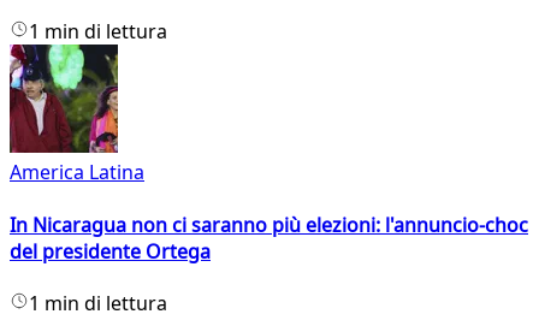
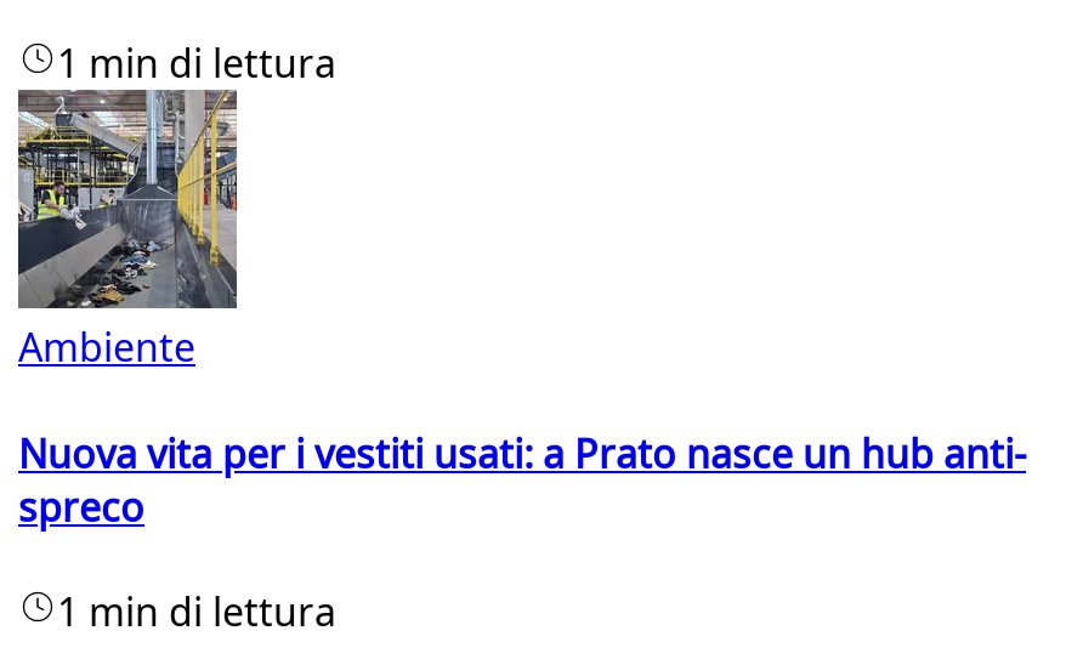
- [image]
- America Latina
+ [image]
+ Ambiente

- In Nicaragua non ci saranno più elezioni: l'annuncio-choc
- del presidente Ortega
+ Nuova vita per i vestiti usati: a Prato nasce un hub anti-
+ spreco
